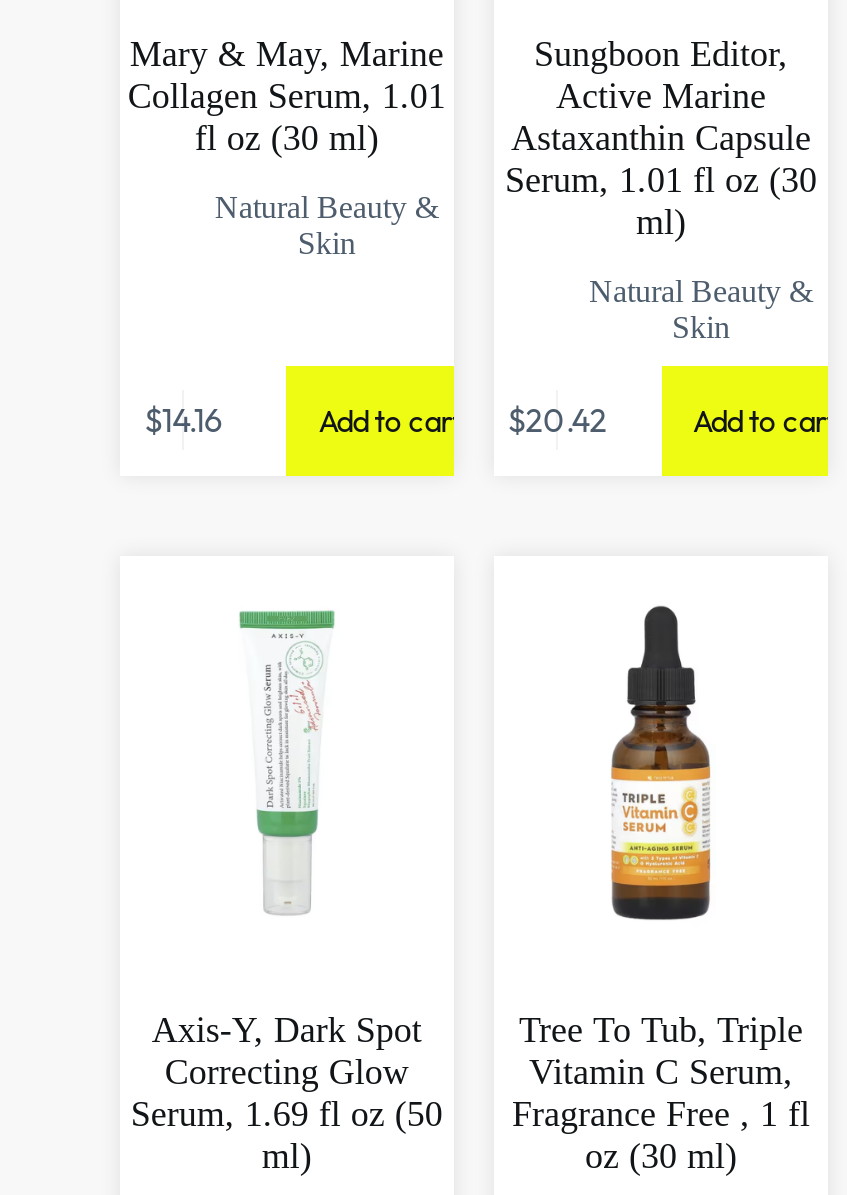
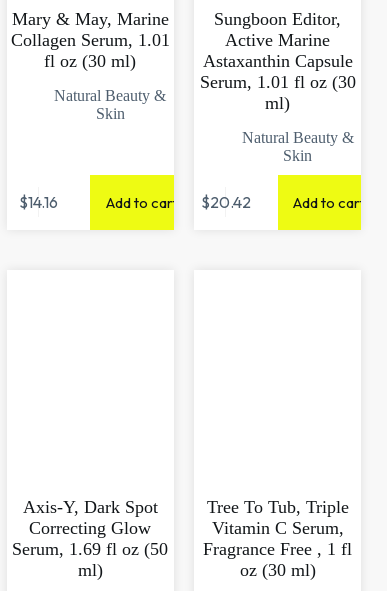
- [image]

- [image]
